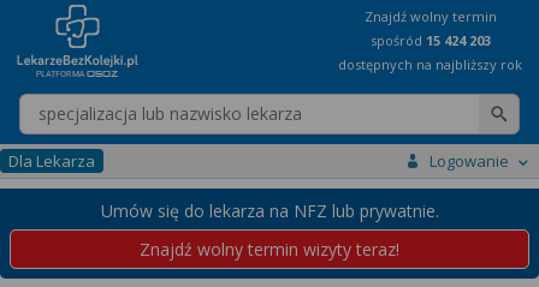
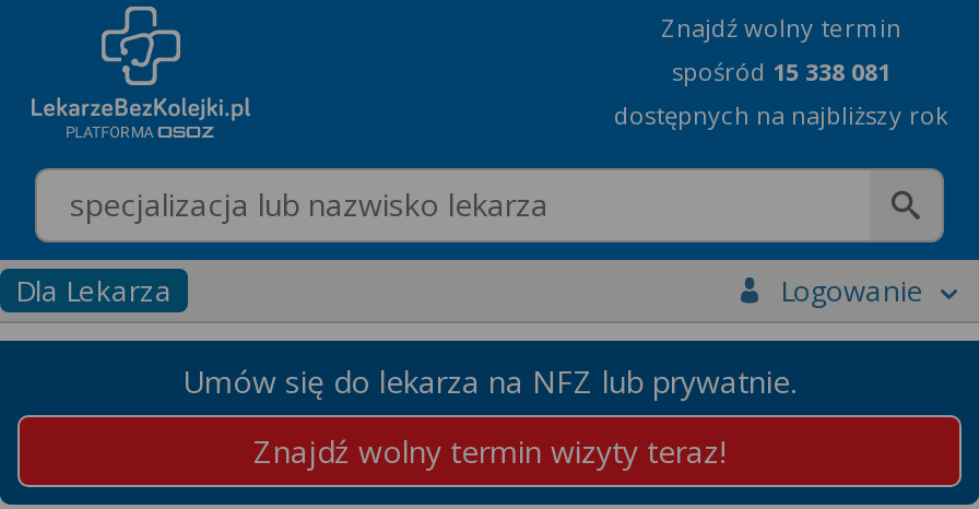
- spośród 15 424 203
+ spośród 15 338 081
